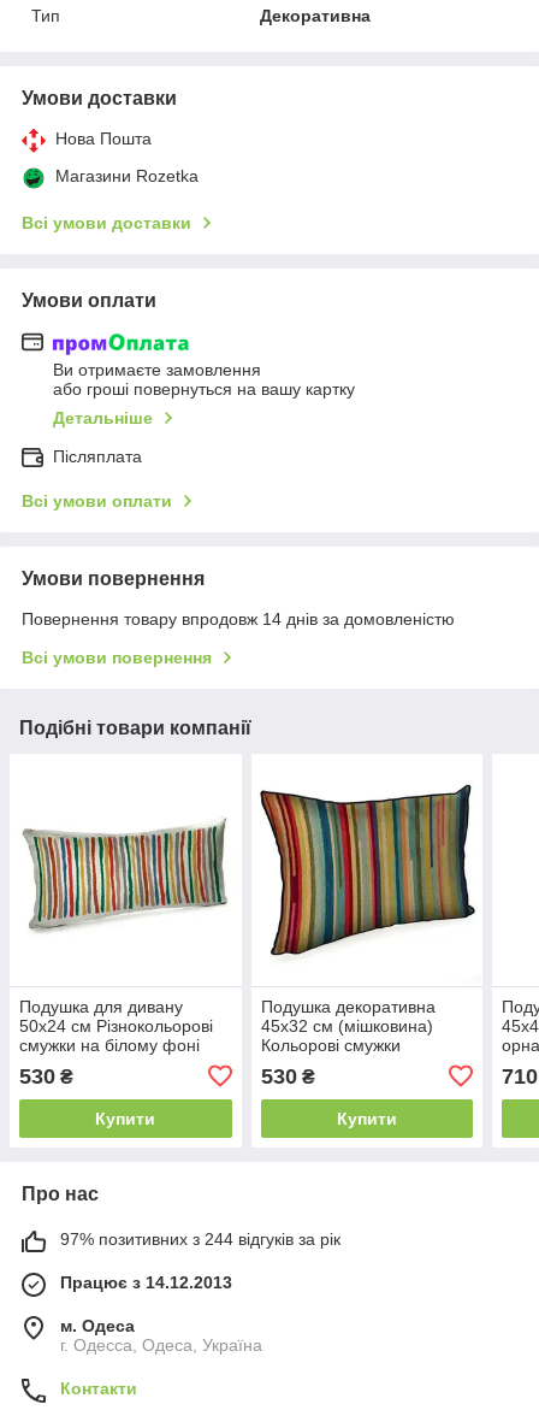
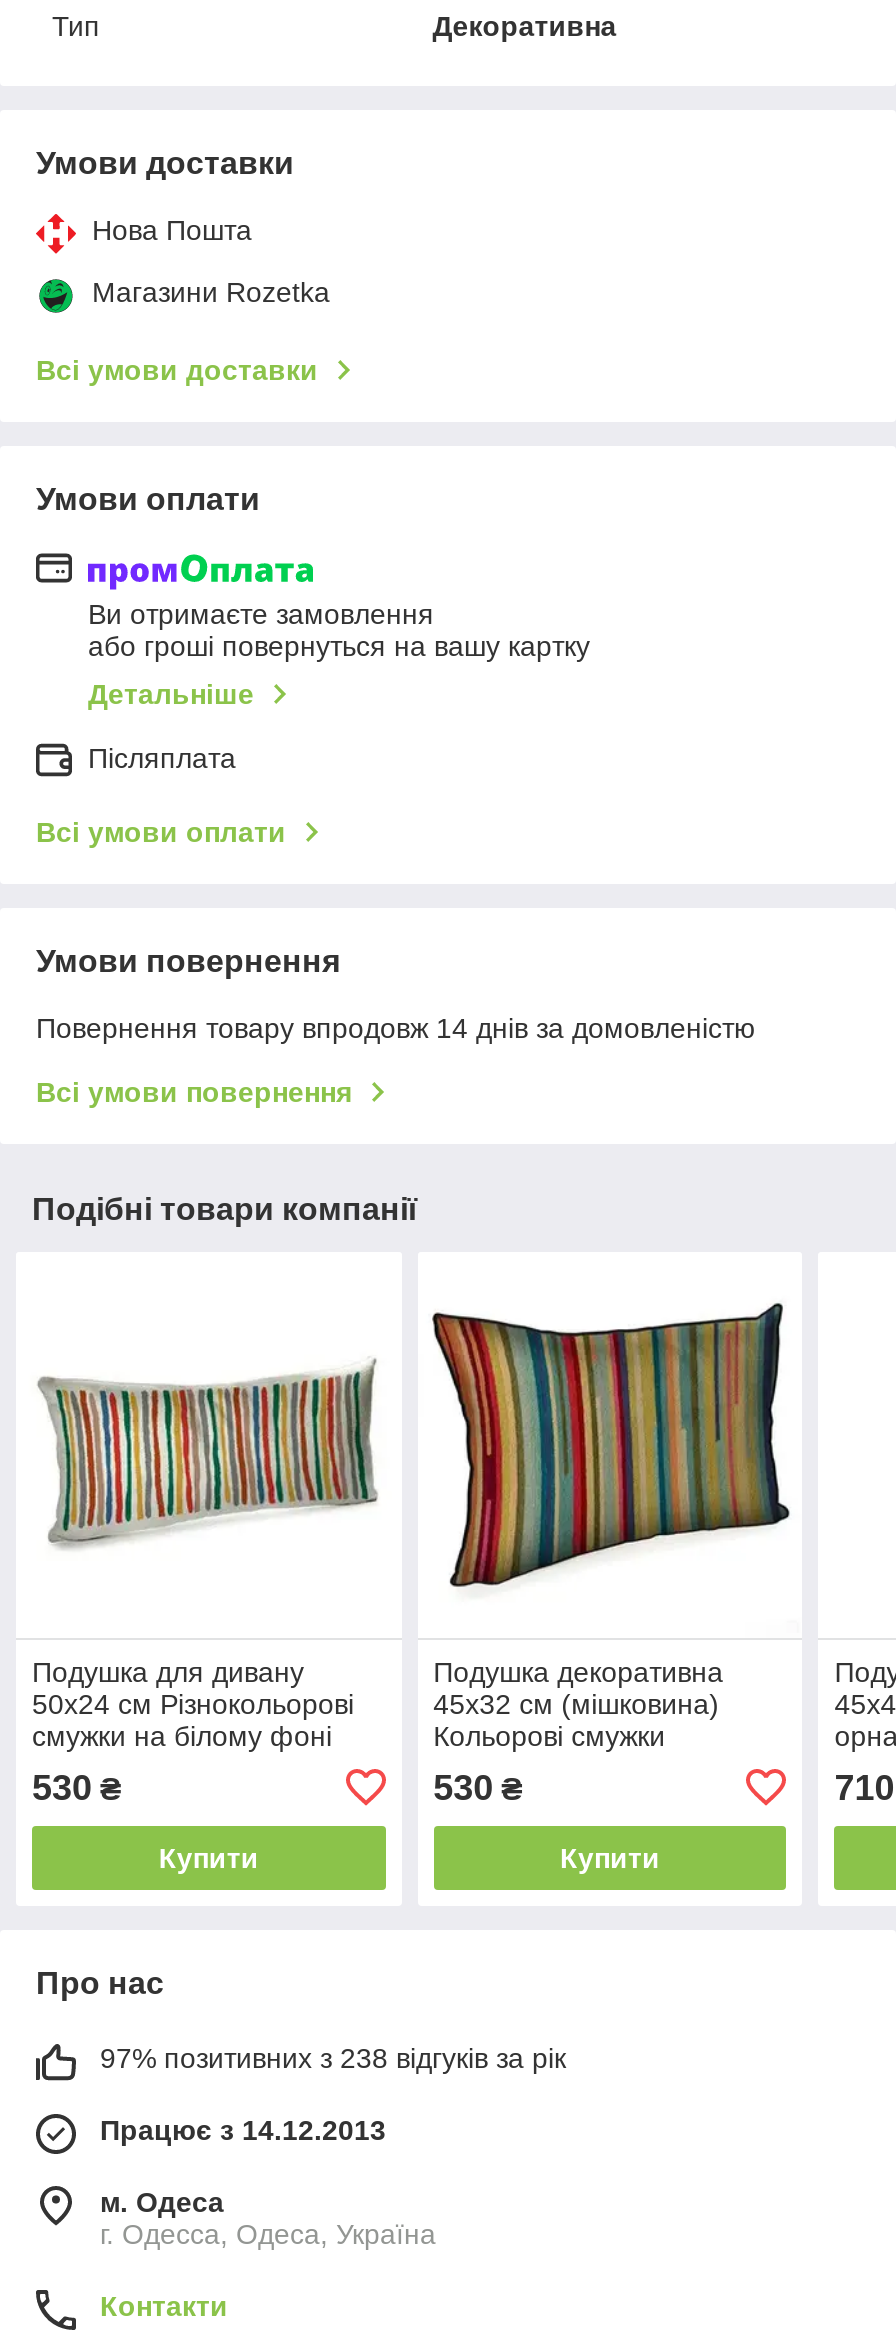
- 97% позитивних з 244 відгуків за рік
+ 97% позитивних з 238 відгуків за рік
